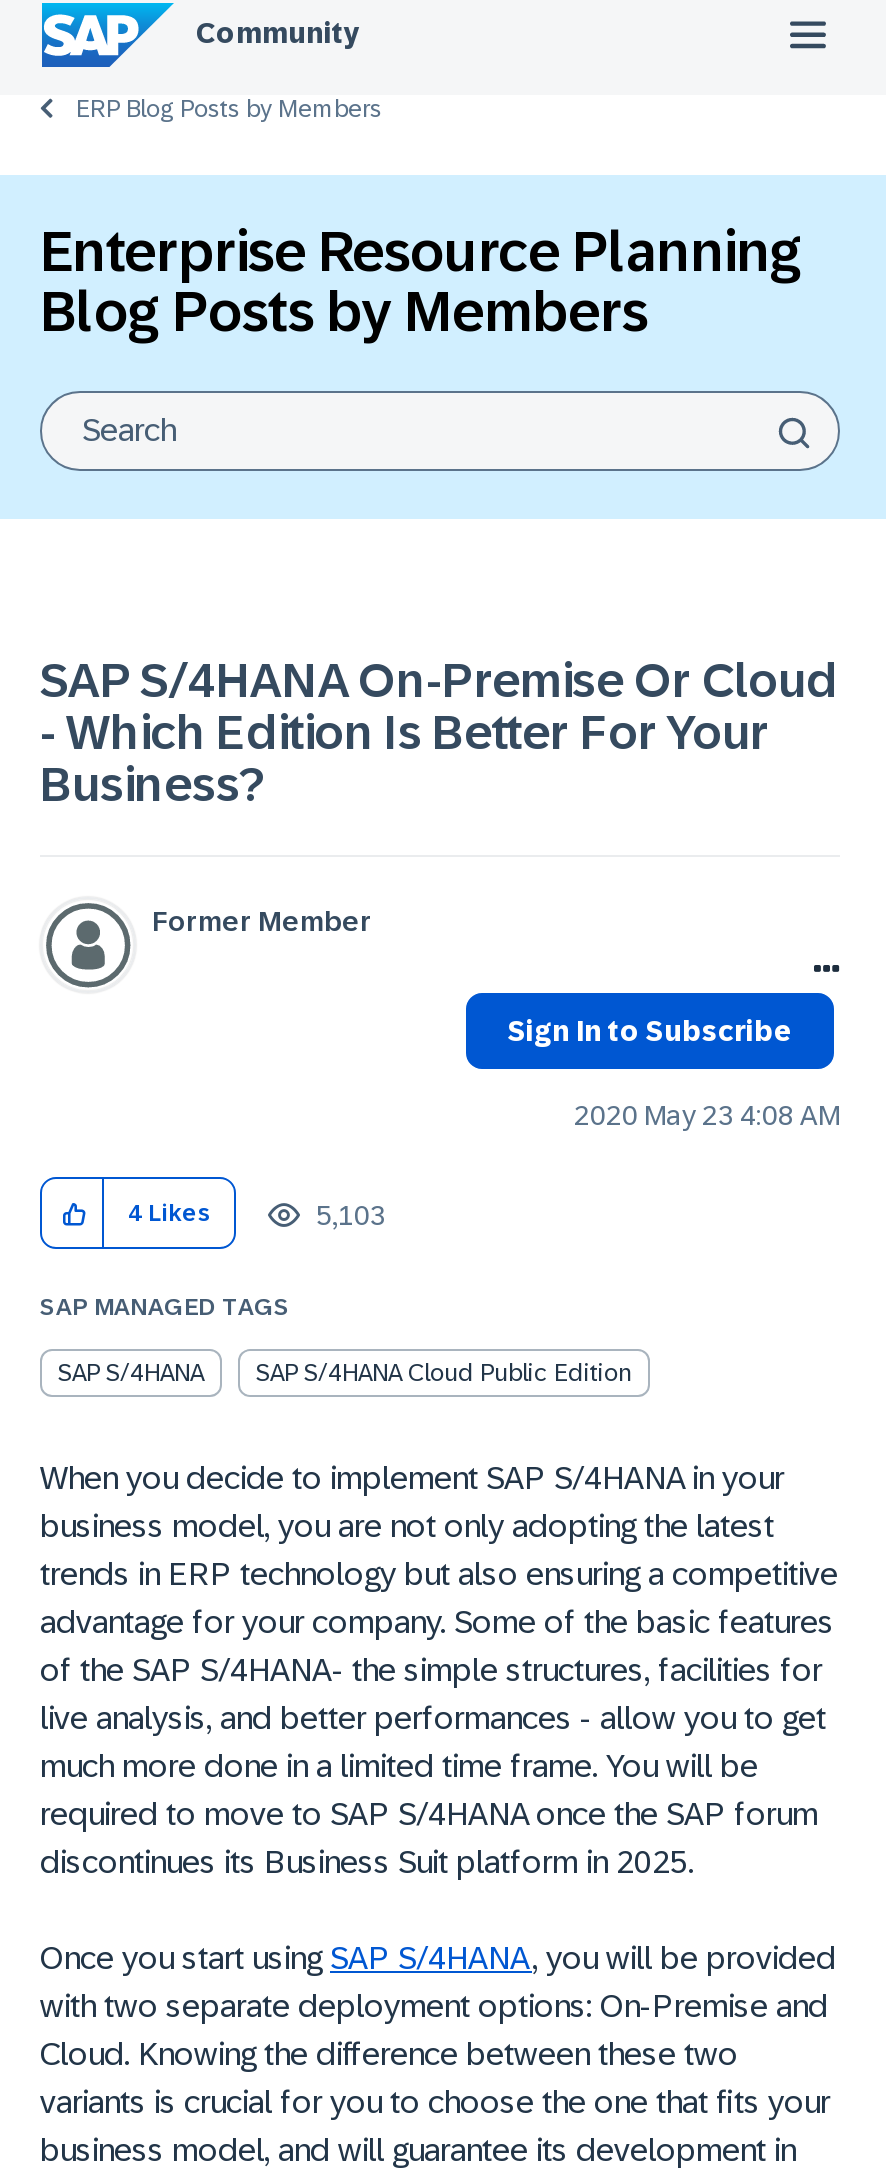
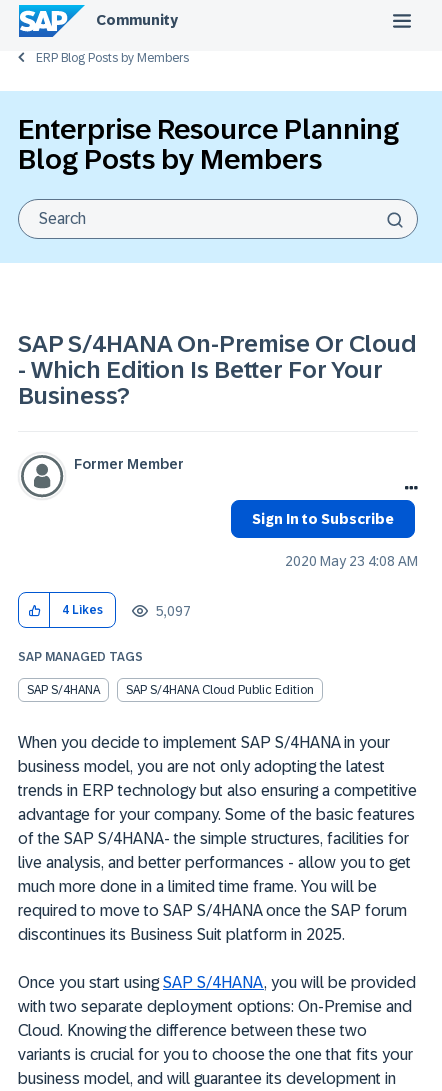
- 5,103
+ 5,097
